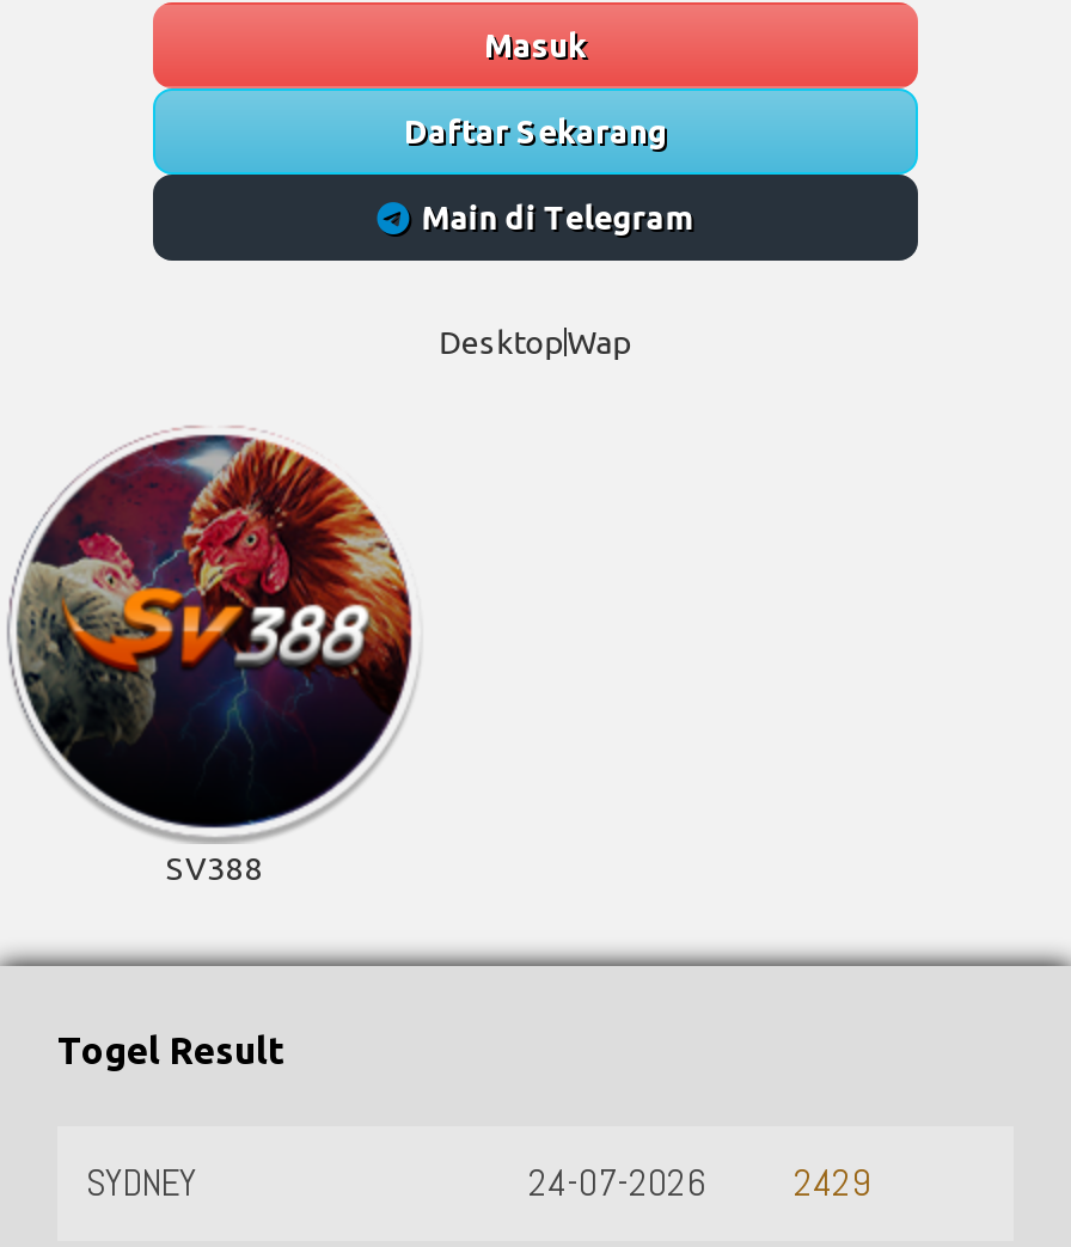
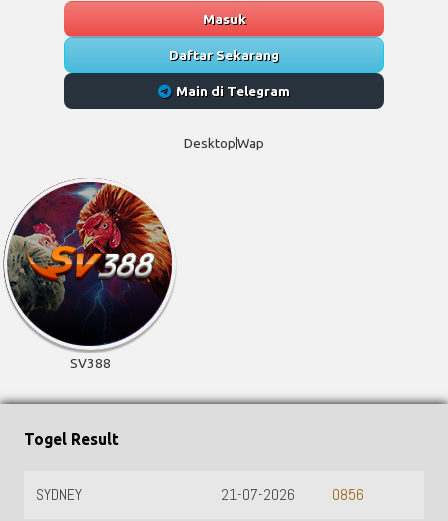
- 24-07-2026
+ 21-07-2026

- 2429
+ 0856
